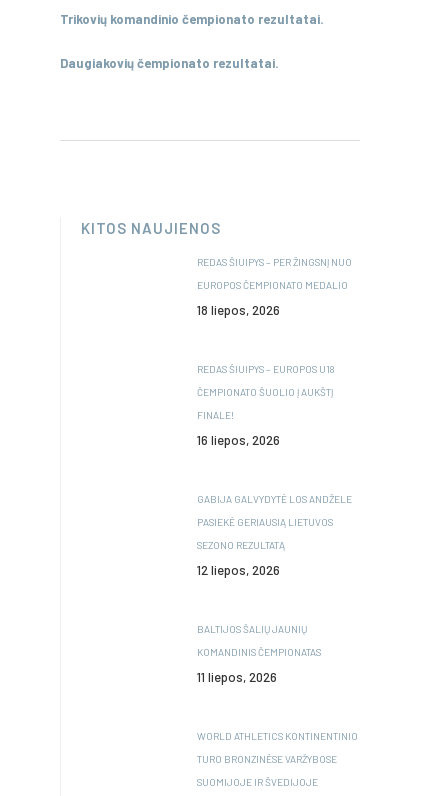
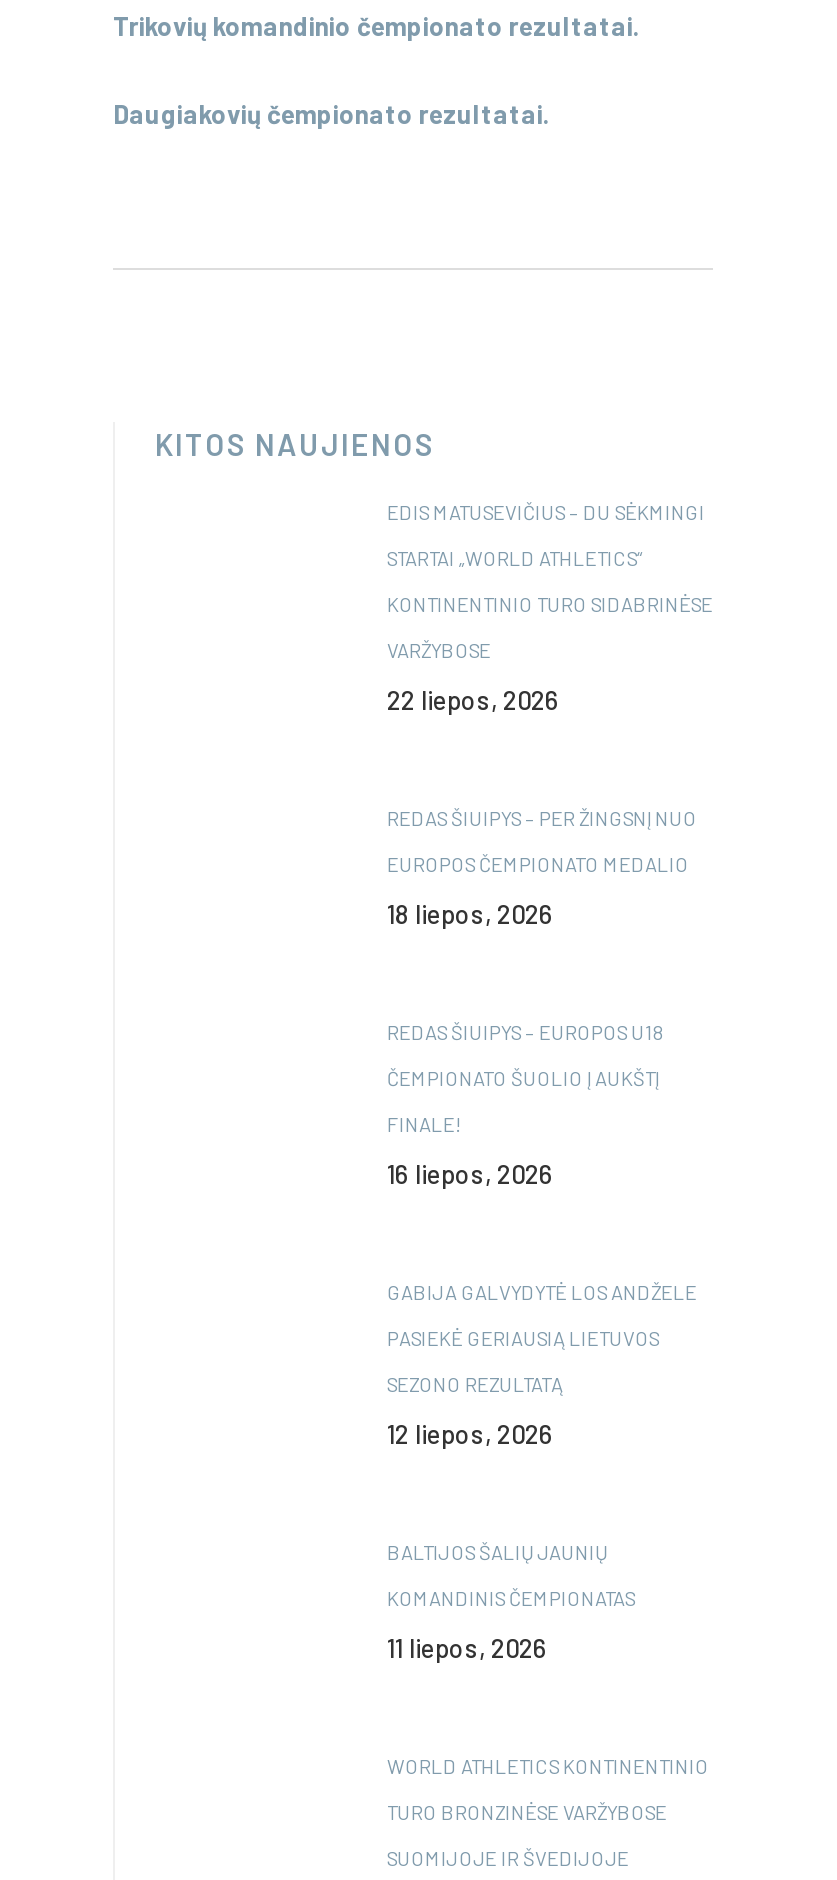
+ EDIS MATUSEVIČIUS – DU SĖKMINGI
+ STARTAI „WORLD ATHLETICS“
+ KONTINENTINIO TURO SIDABRINĖSE
+ VARŽYBOSE
+ 22 liepos, 2026
